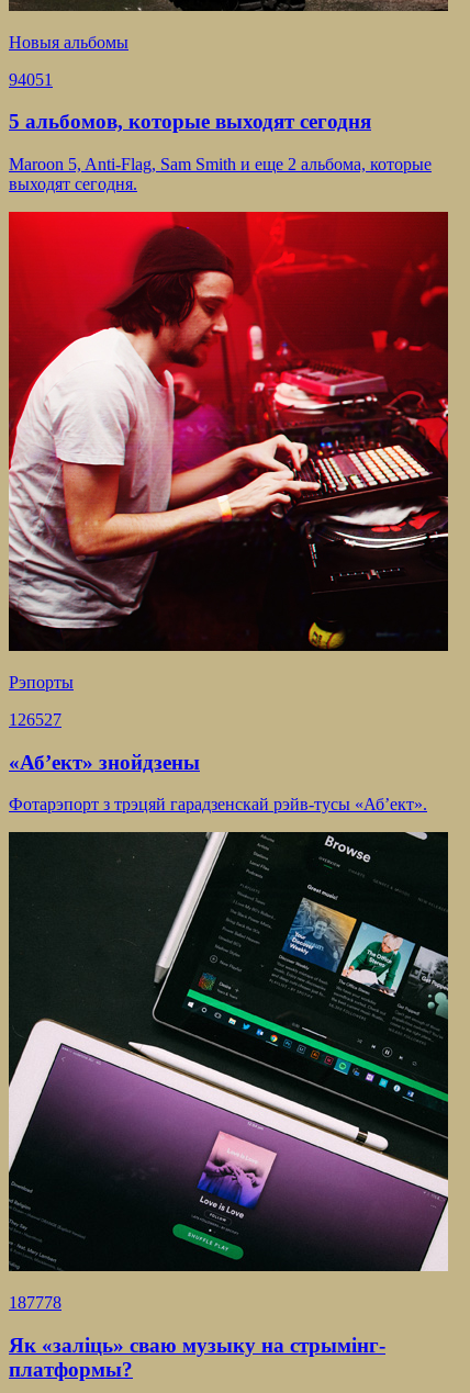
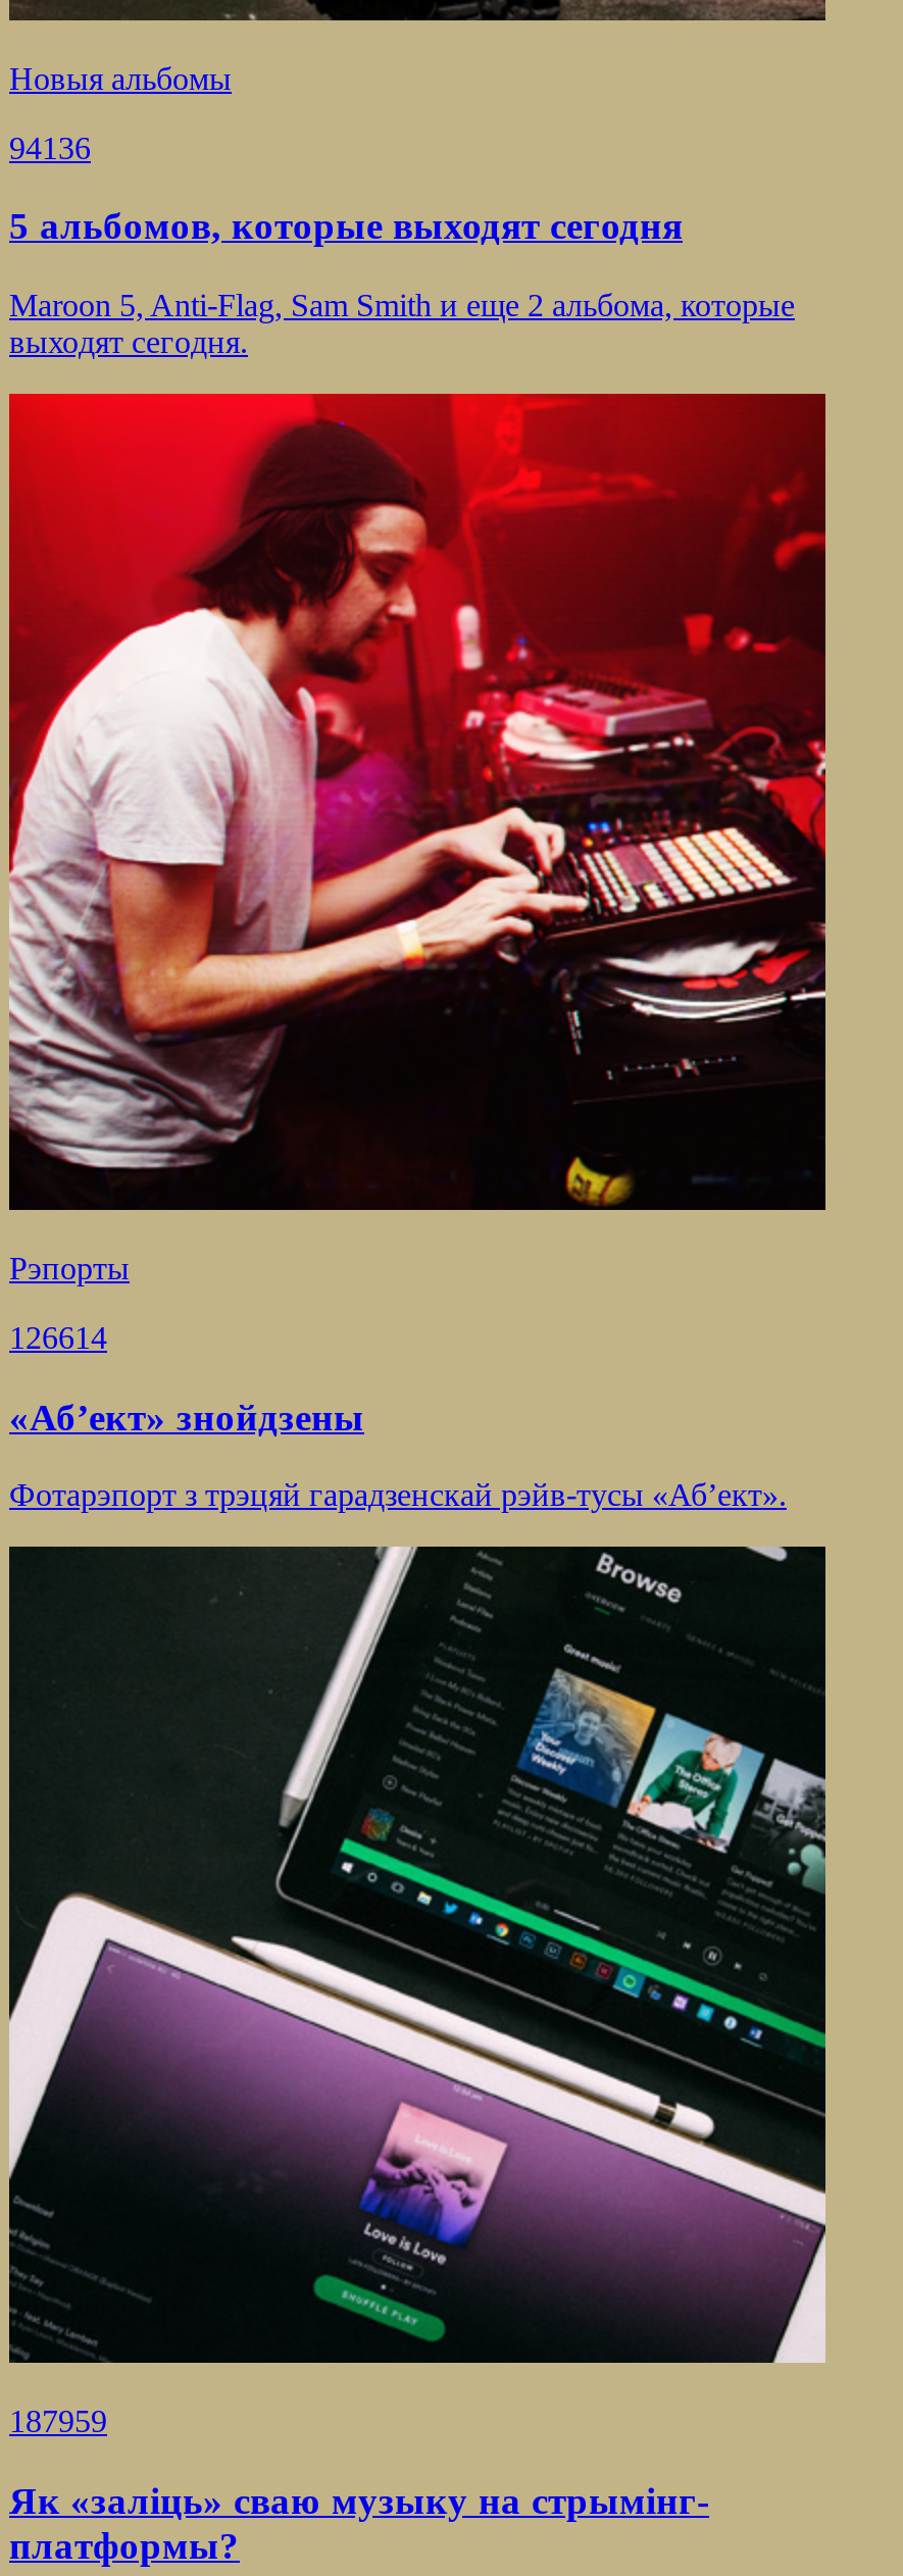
- 94051
+ 94136

- 126527
+ 126614

- 187778
+ 187959
